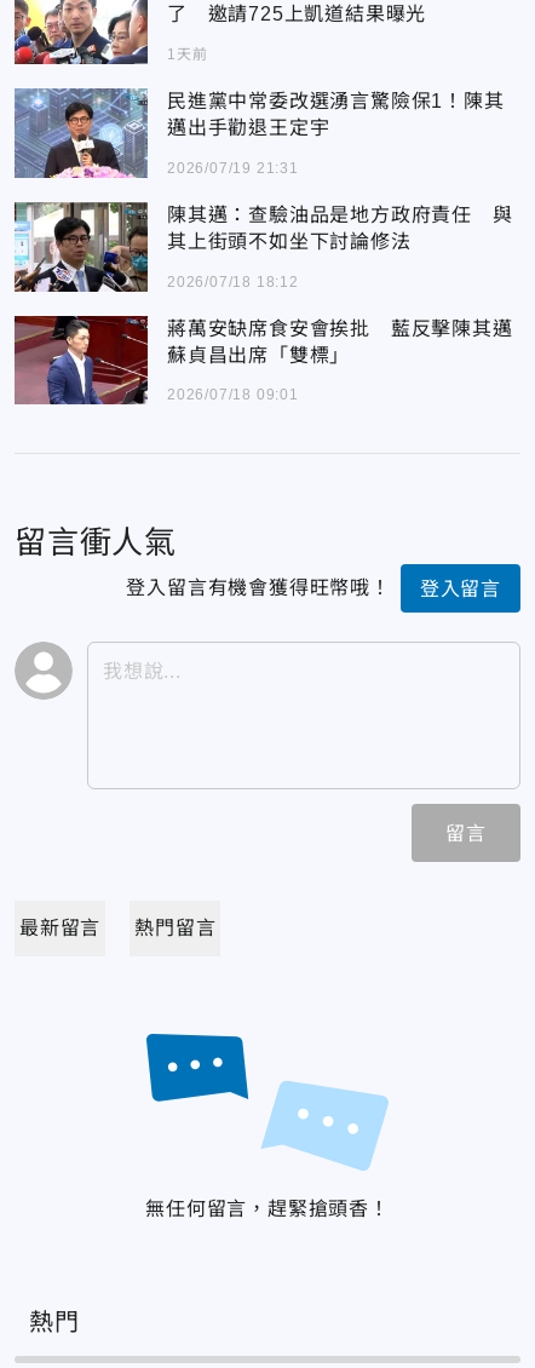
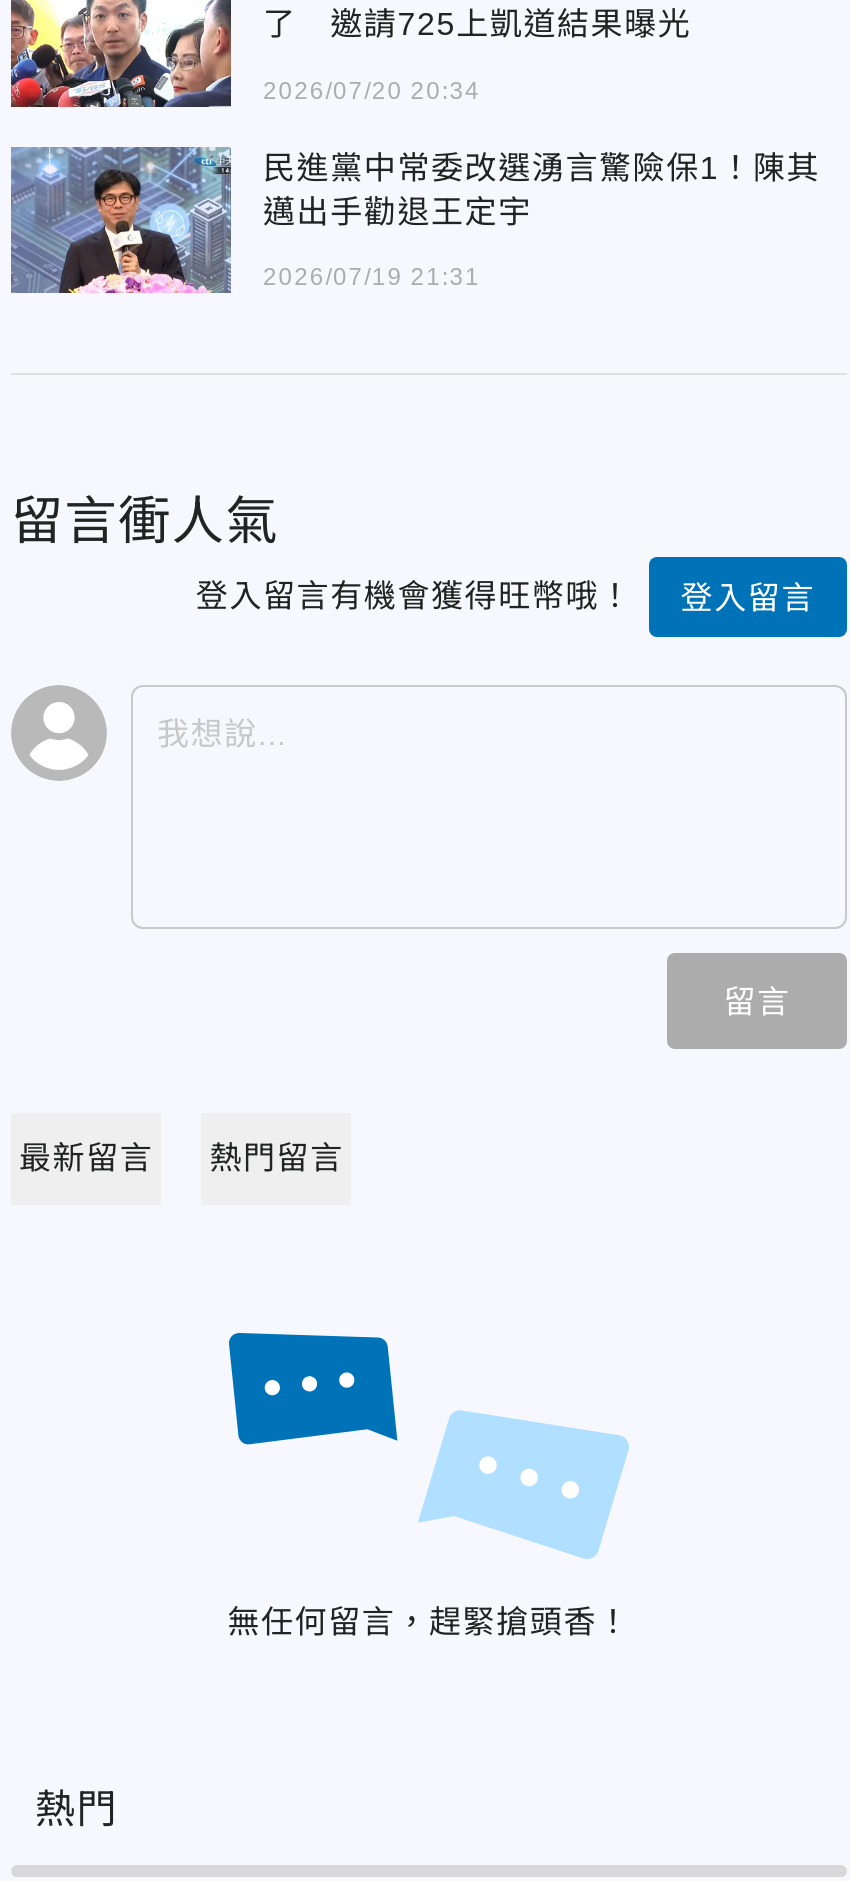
- 1天前
+ 2026/07/20 20:34

- [image]
- 陳其邁：查驗油品是地方政府責任 與
- 其上街頭不如坐下討論修法
- 2026/07/18 18:12
- 蔣萬安缺席食安會挨批 藍反擊陳其邁
- 蘇貞昌出席「雙標」
- 2026/07/18 09:01

- [image]
